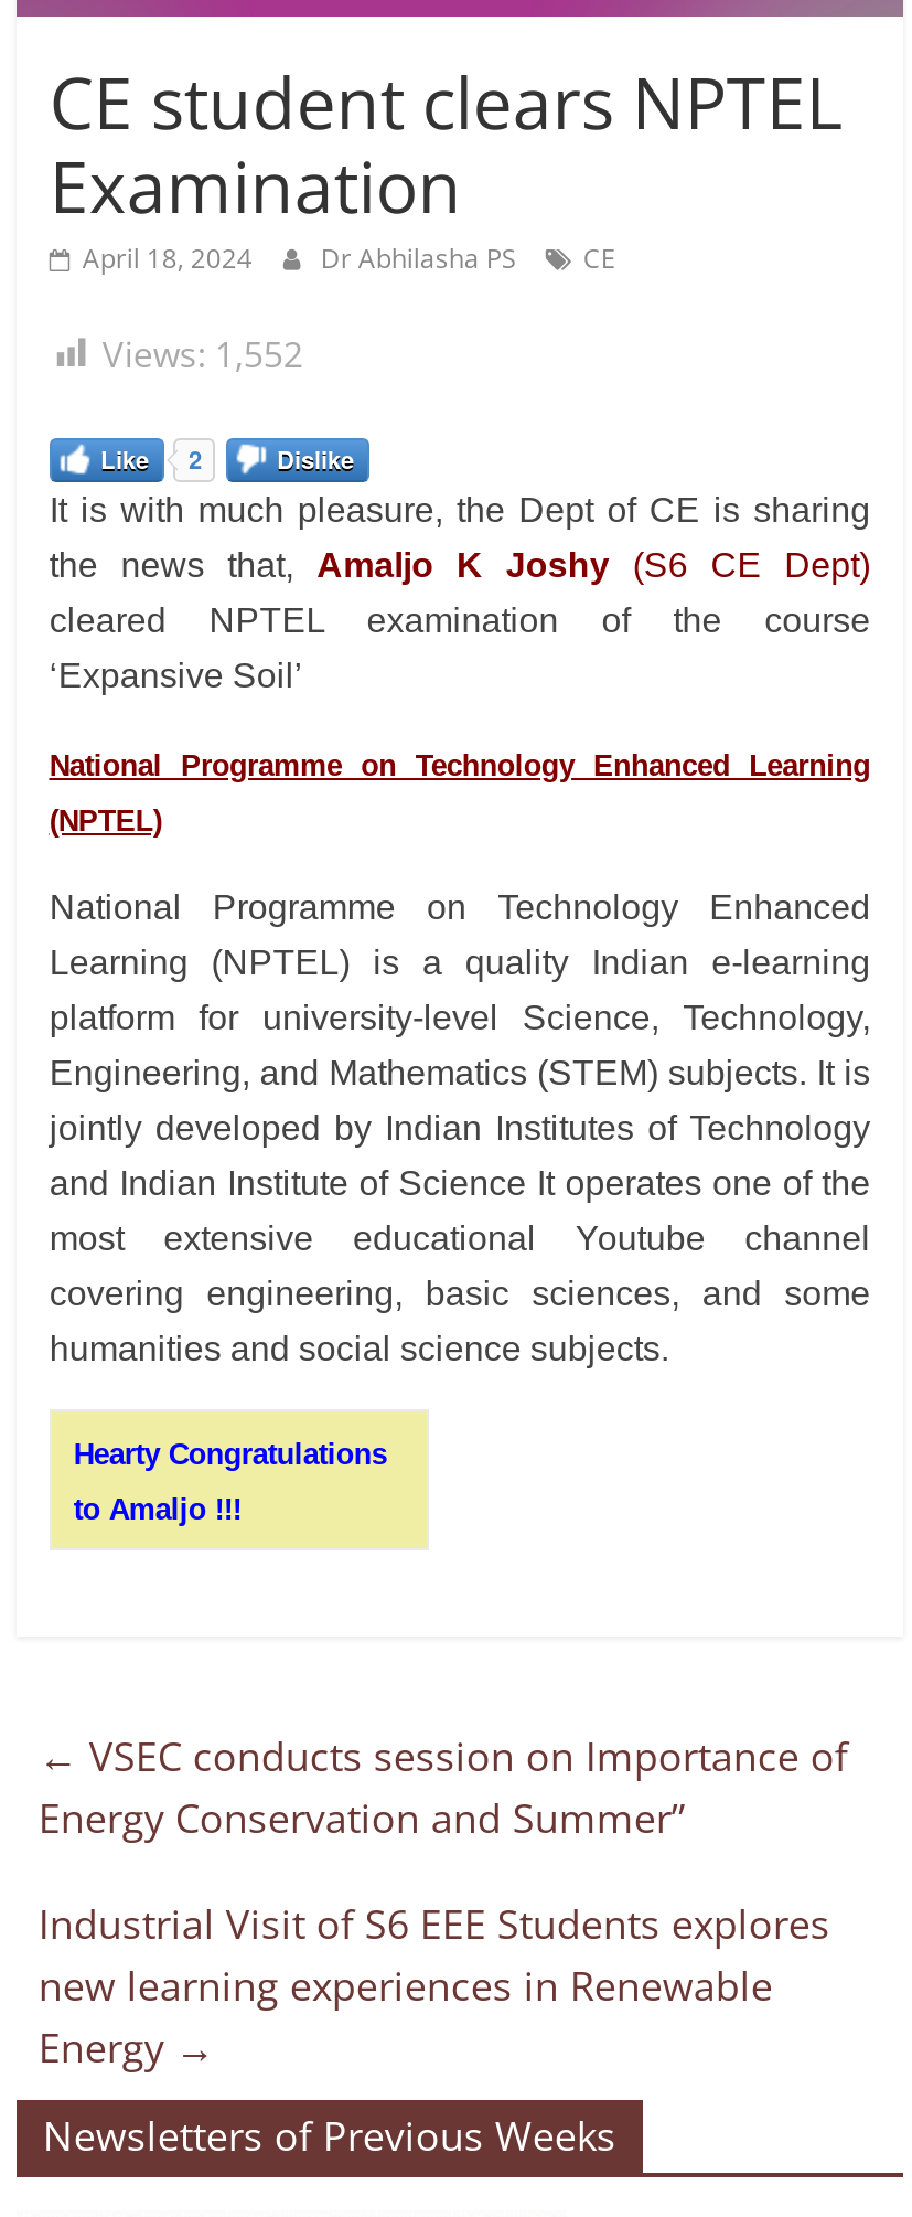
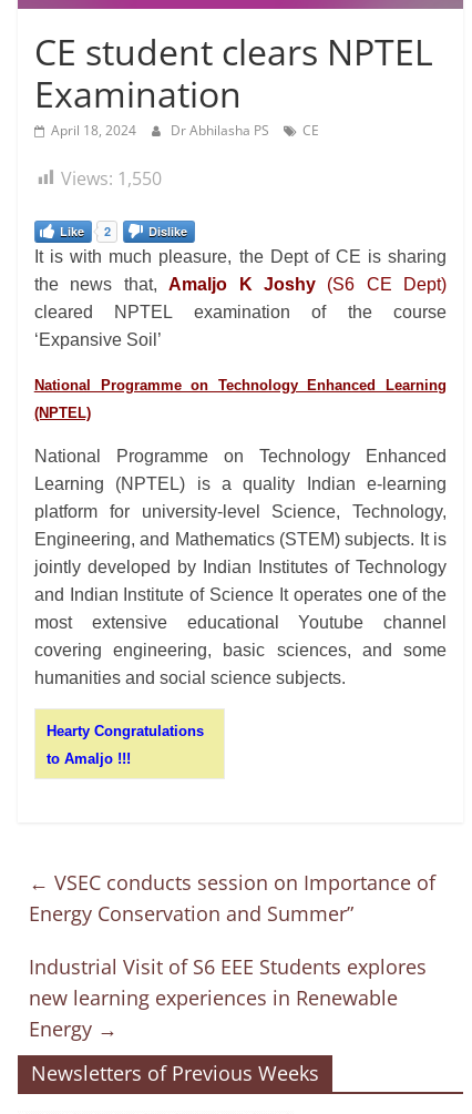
- Views: 1,552
+ Views: 1,550
